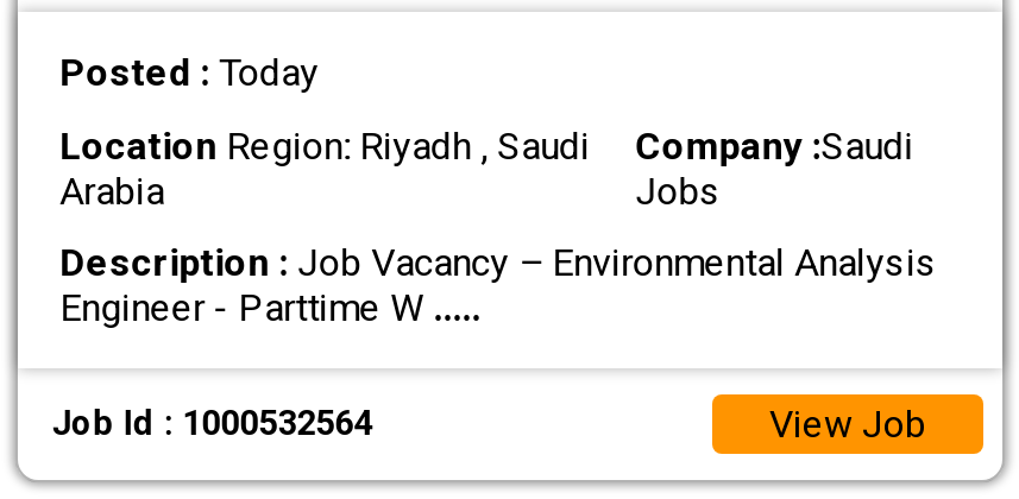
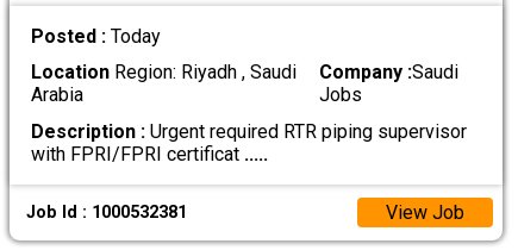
- Description : Job Vacancy – Environmental Analysis
- Engineer - Parttime W.....
+ Description : Urgent required RTR piping supervisor
+ with FPRI/FPRI certificat.....

- Job Id : 1000532564
+ Job Id : 1000532381
